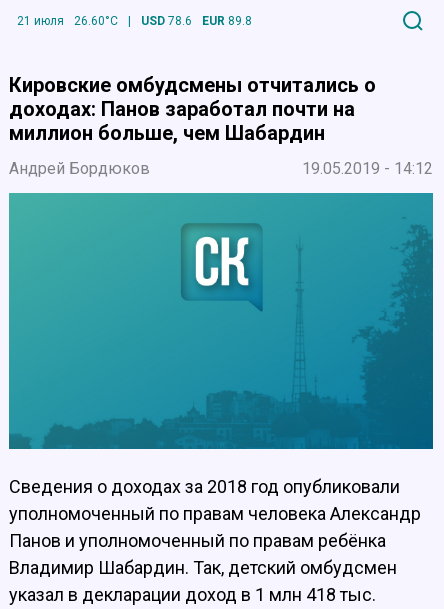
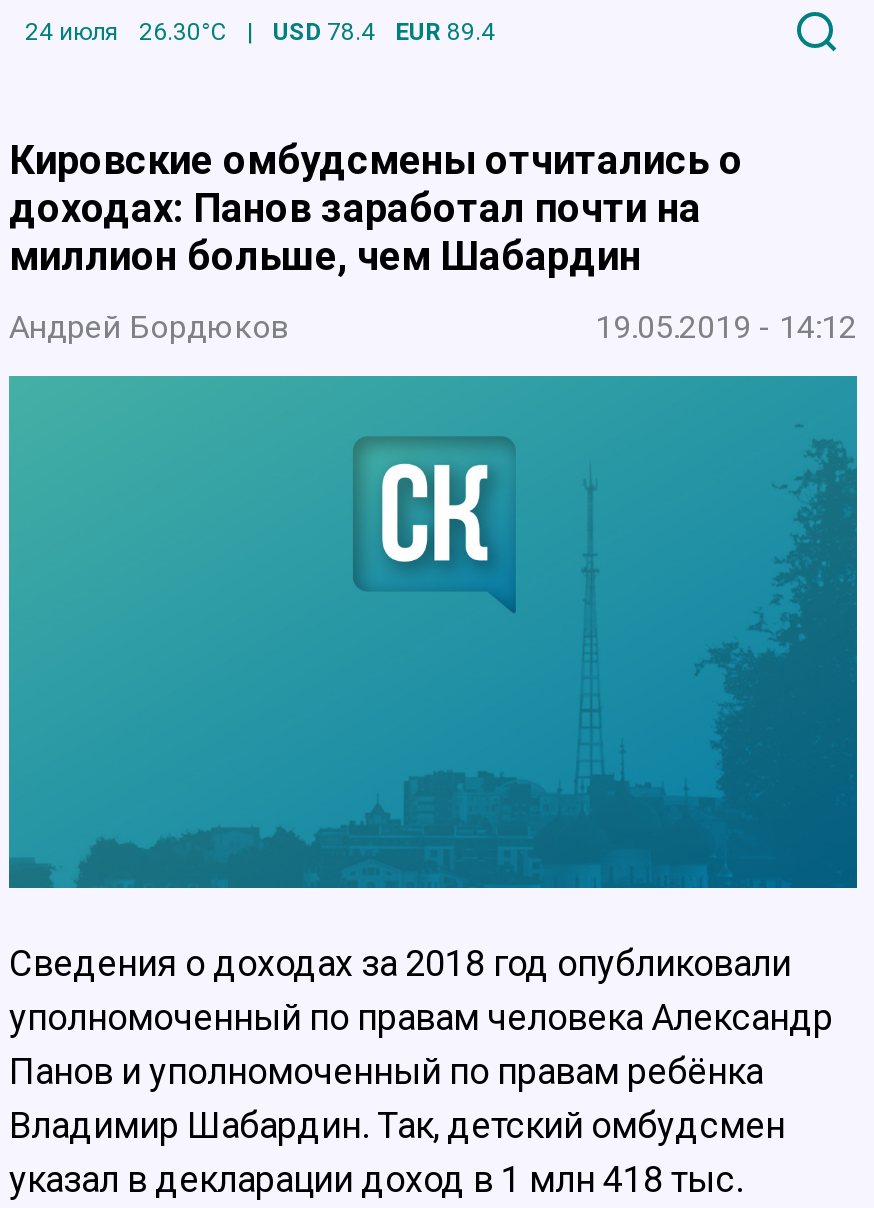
- 21 июля
- 26.60°C
+ 24 июля
+ 26.30°C

- USD 78.6
+ USD 78.4

- EUR 89.8
+ EUR 89.4
